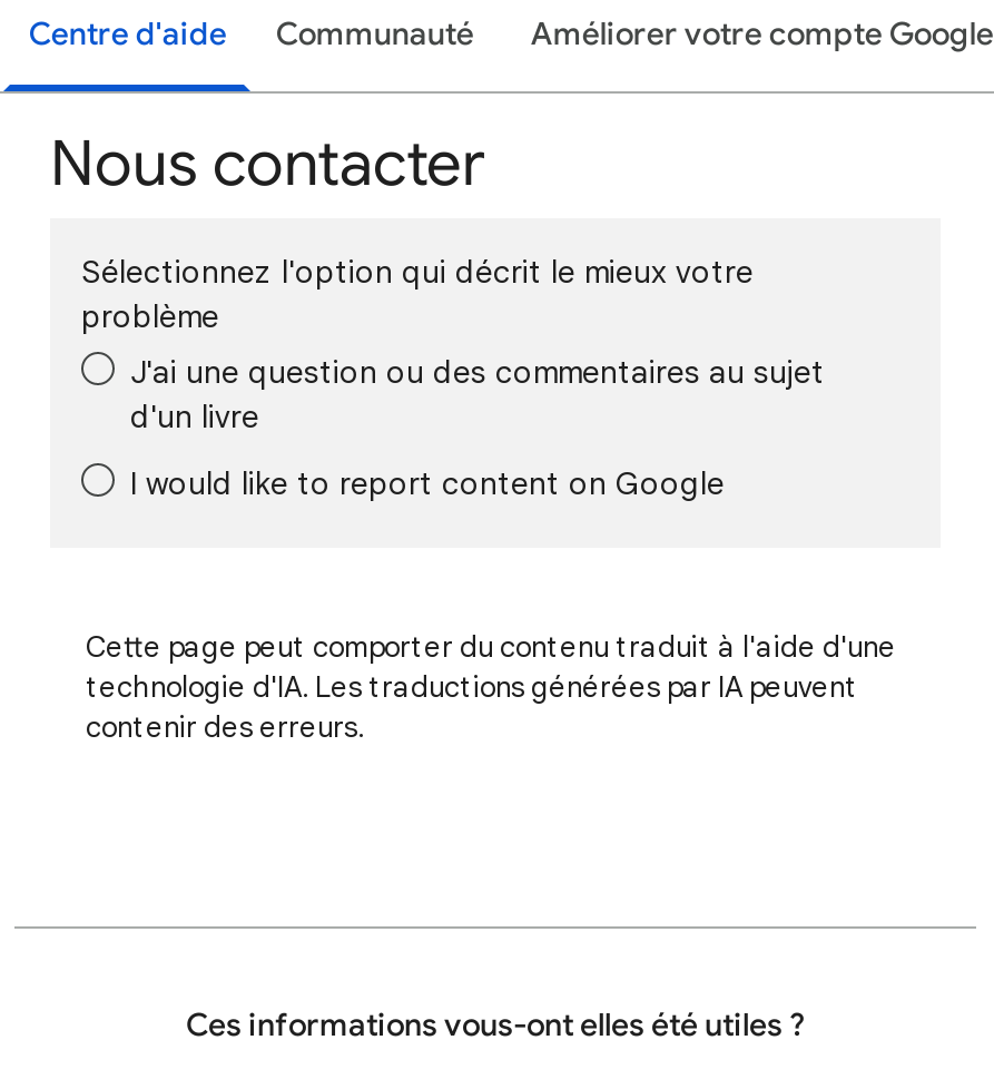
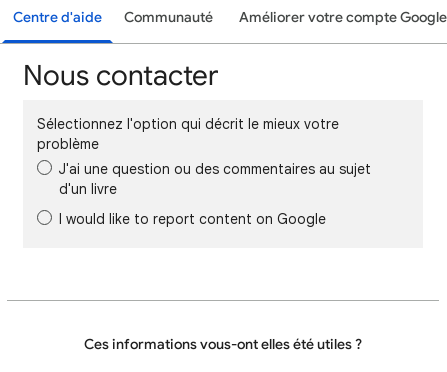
- Cette page peut comporter du contenu traduit à l'aide d'une
- technologie d'IA. Les traductions générées par IA peuvent
- contenir des erreurs.
